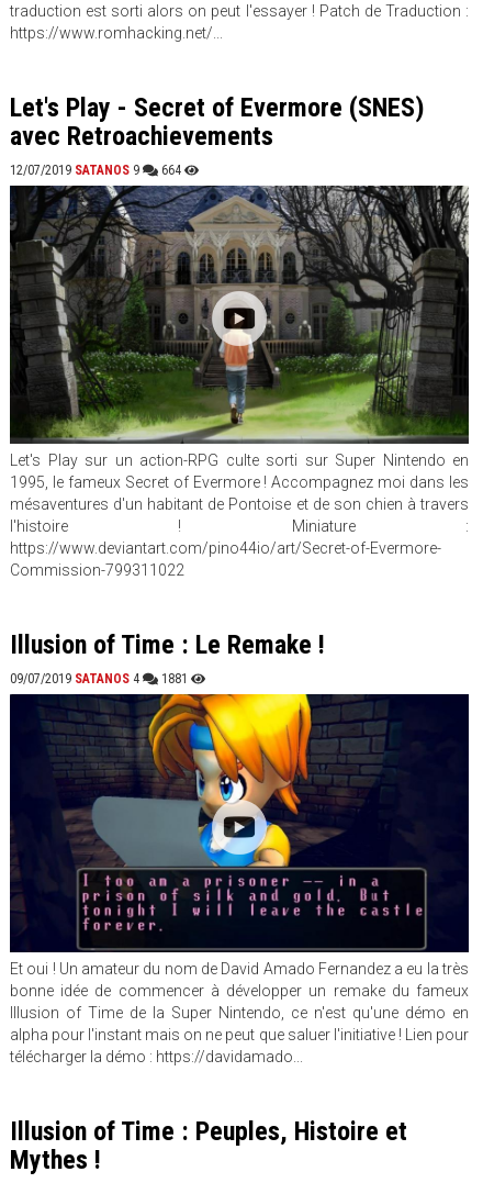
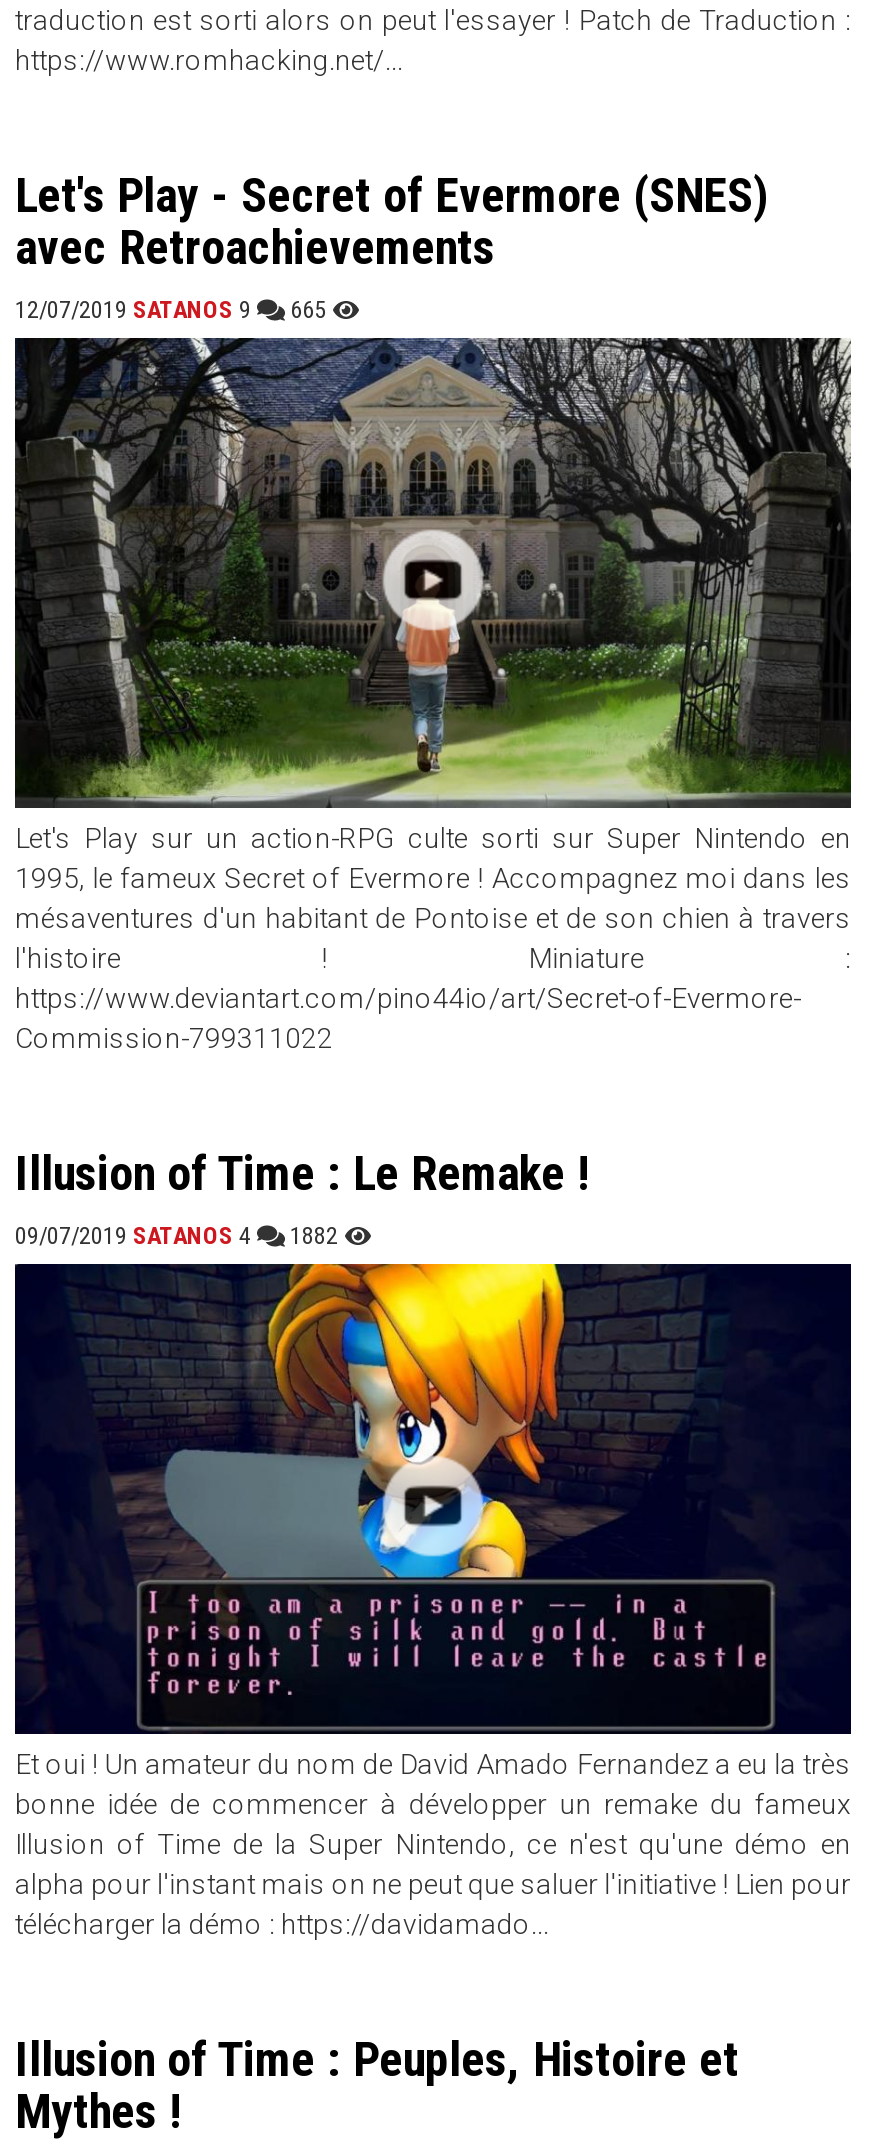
- 12/07/2019 SATANOS 9 664
+ 12/07/2019 SATANOS 9 665

- 1881
+ 1882
